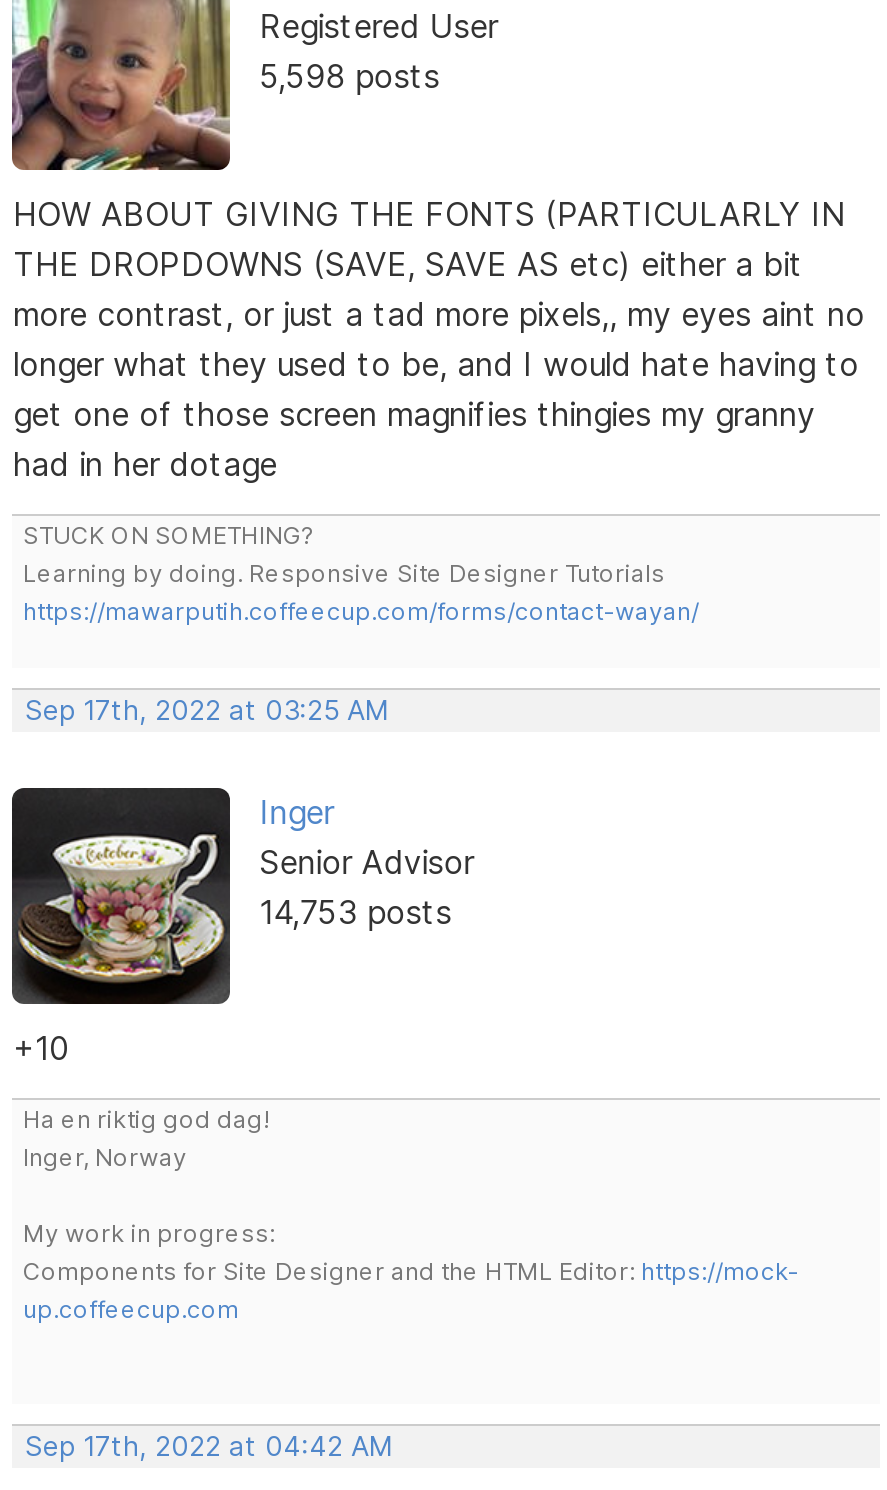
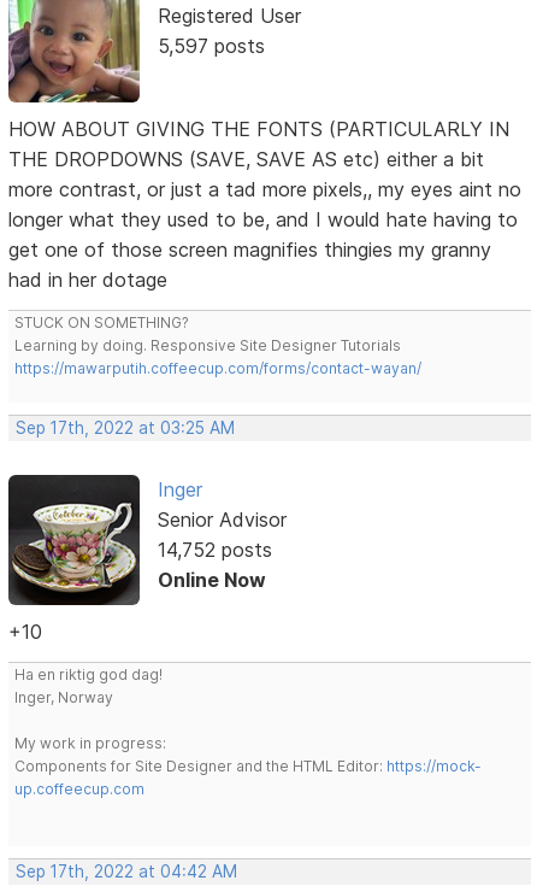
- 5,598 posts
+ 5,597 posts

- 14,753 posts
+ 14,752 posts
+ Online Now
